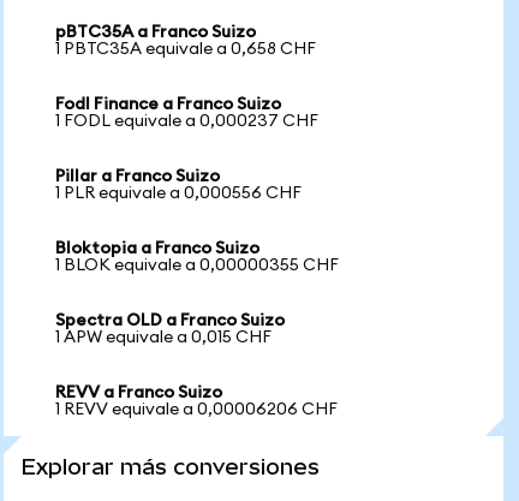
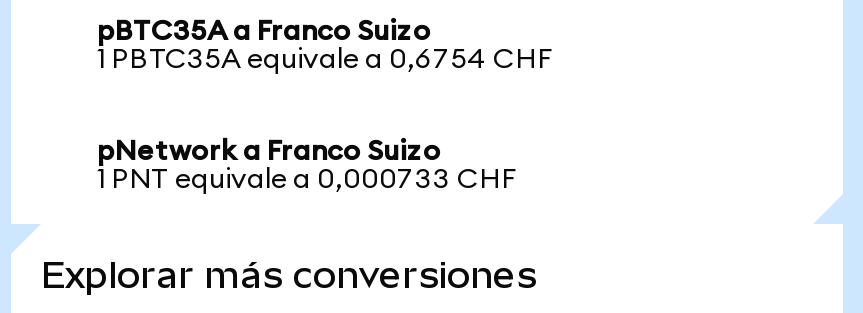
- 1 PBTC35A equivale a 0,658 CHF
- Fodl Finance a Franco Suizo
- 1 FODL equivale a 0,000237 CHF
- Pillar a Franco Suizo
- 1 PLR equivale a 0,000556 CHF
- Bloktopia a Franco Suizo
- 1 BLOK equivale a 0,00000355 CHF
- Spectra OLD a Franco Suizo
- 1 APW equivale a 0,015 CHF
- REVV a Franco Suizo
- 1 REVV equivale a 0,00006206 CHF
+ 1 PBTC35A equivale a 0,6754 CHF
+ pNetwork a Franco Suizo
+ 1 PNT equivale a 0,000733 CHF
